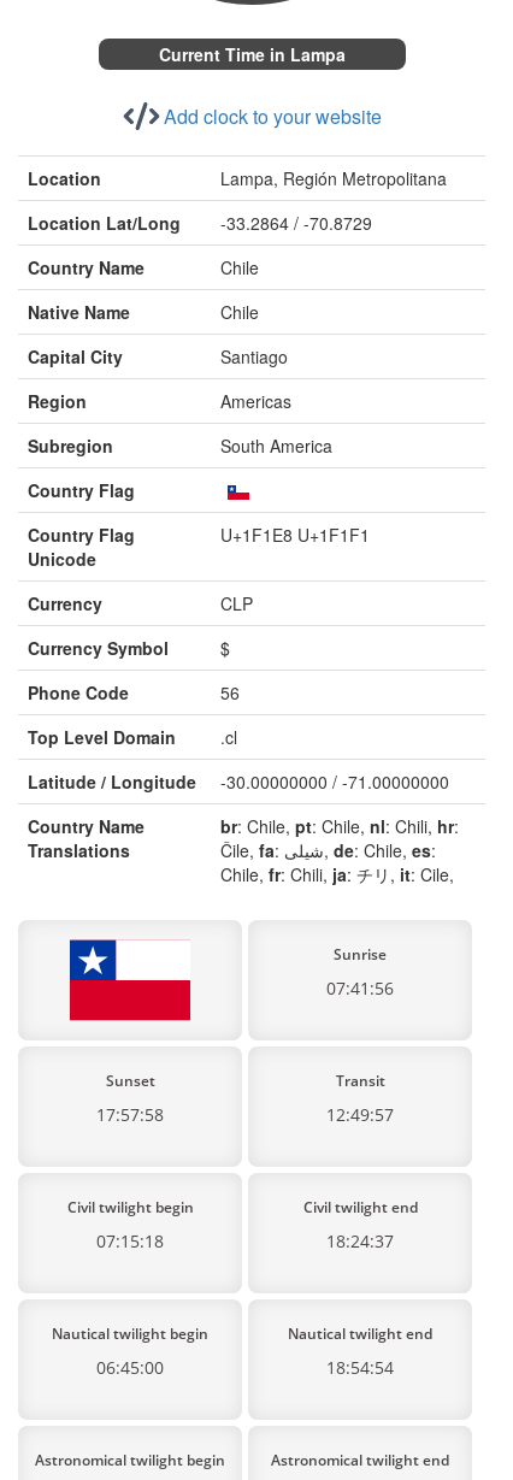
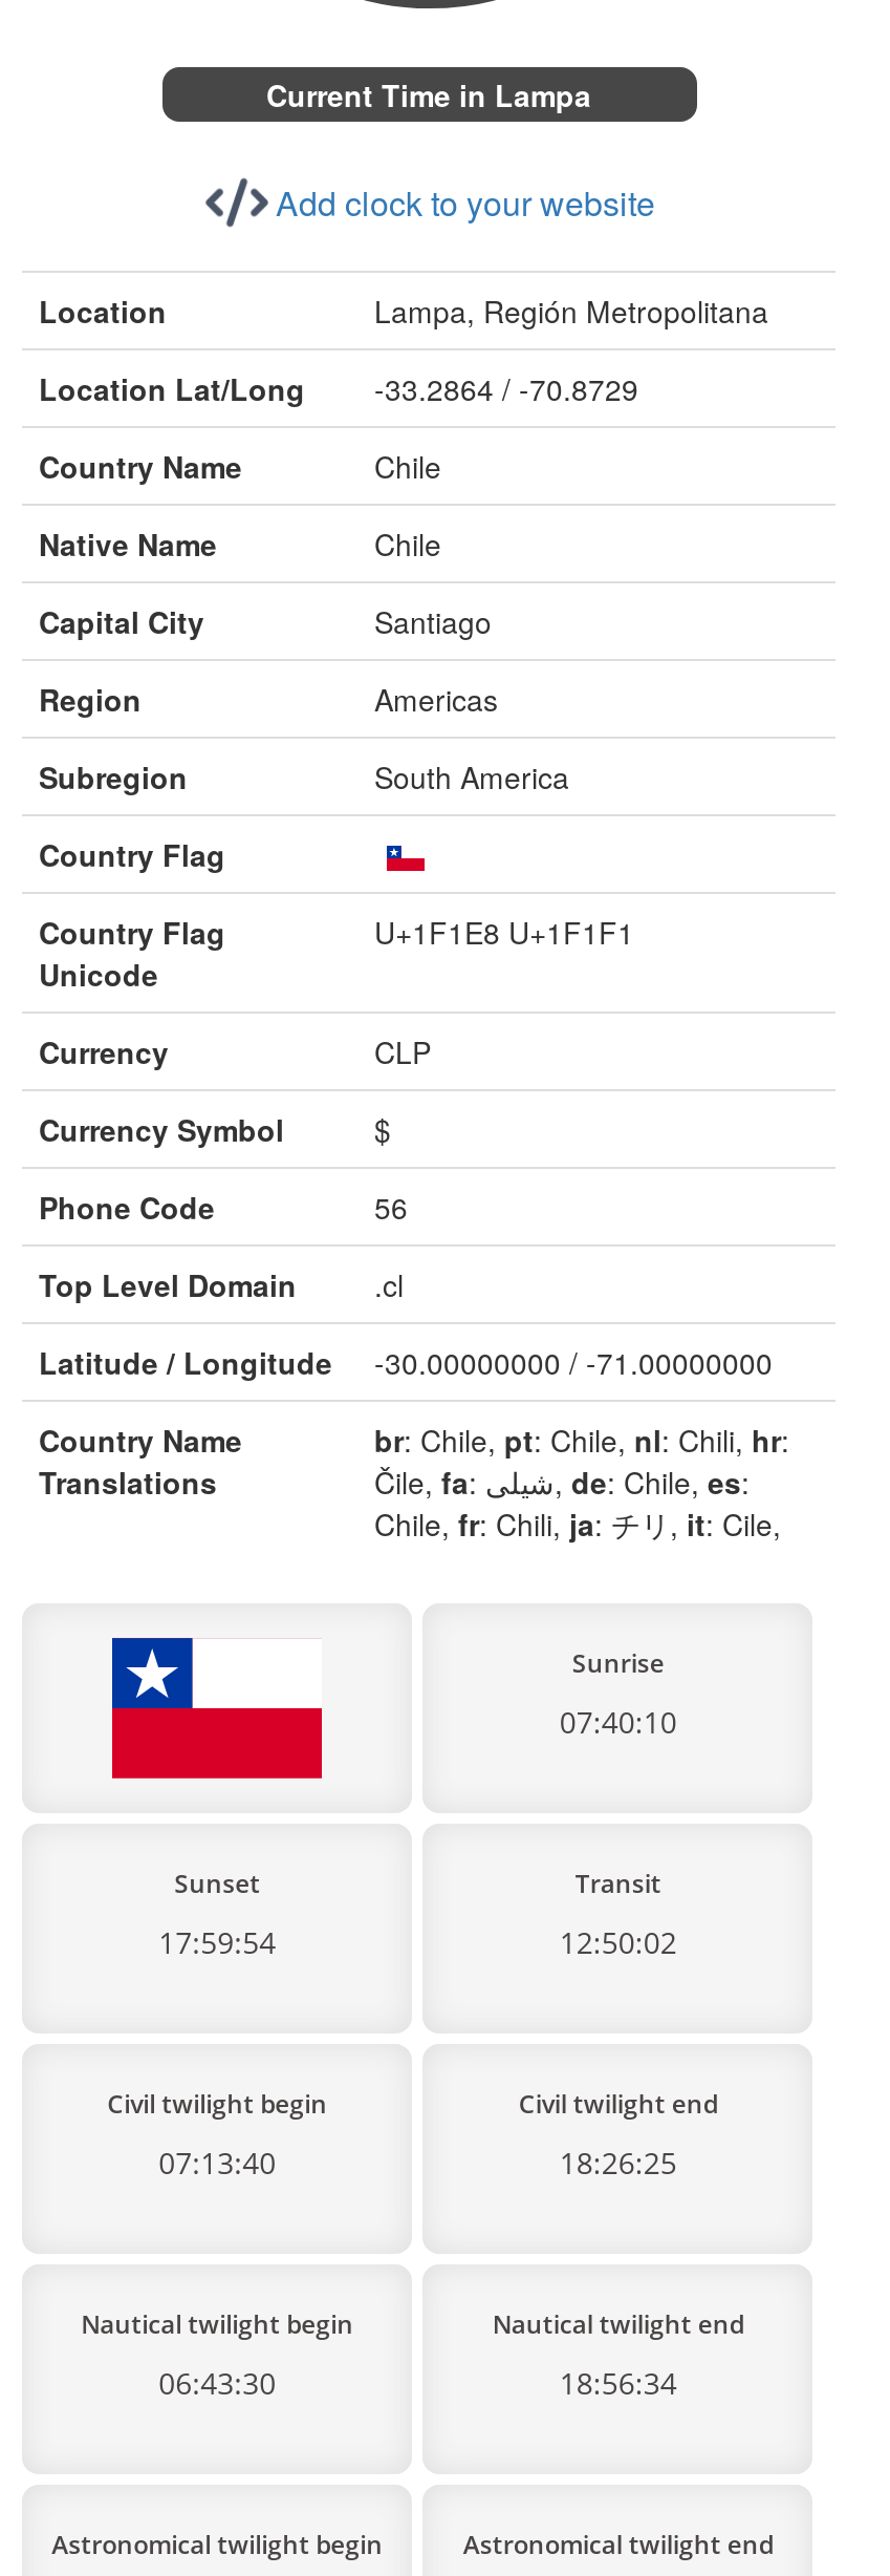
- 07:41:56
+ 07:40:10

- 17:57:58
+ 17:59:54

- 12:49:57
+ 12:50:02

- 07:15:18
+ 07:13:40

- 18:24:37
+ 18:26:25

- 06:45:00
+ 06:43:30

- 18:54:54
+ 18:56:34
